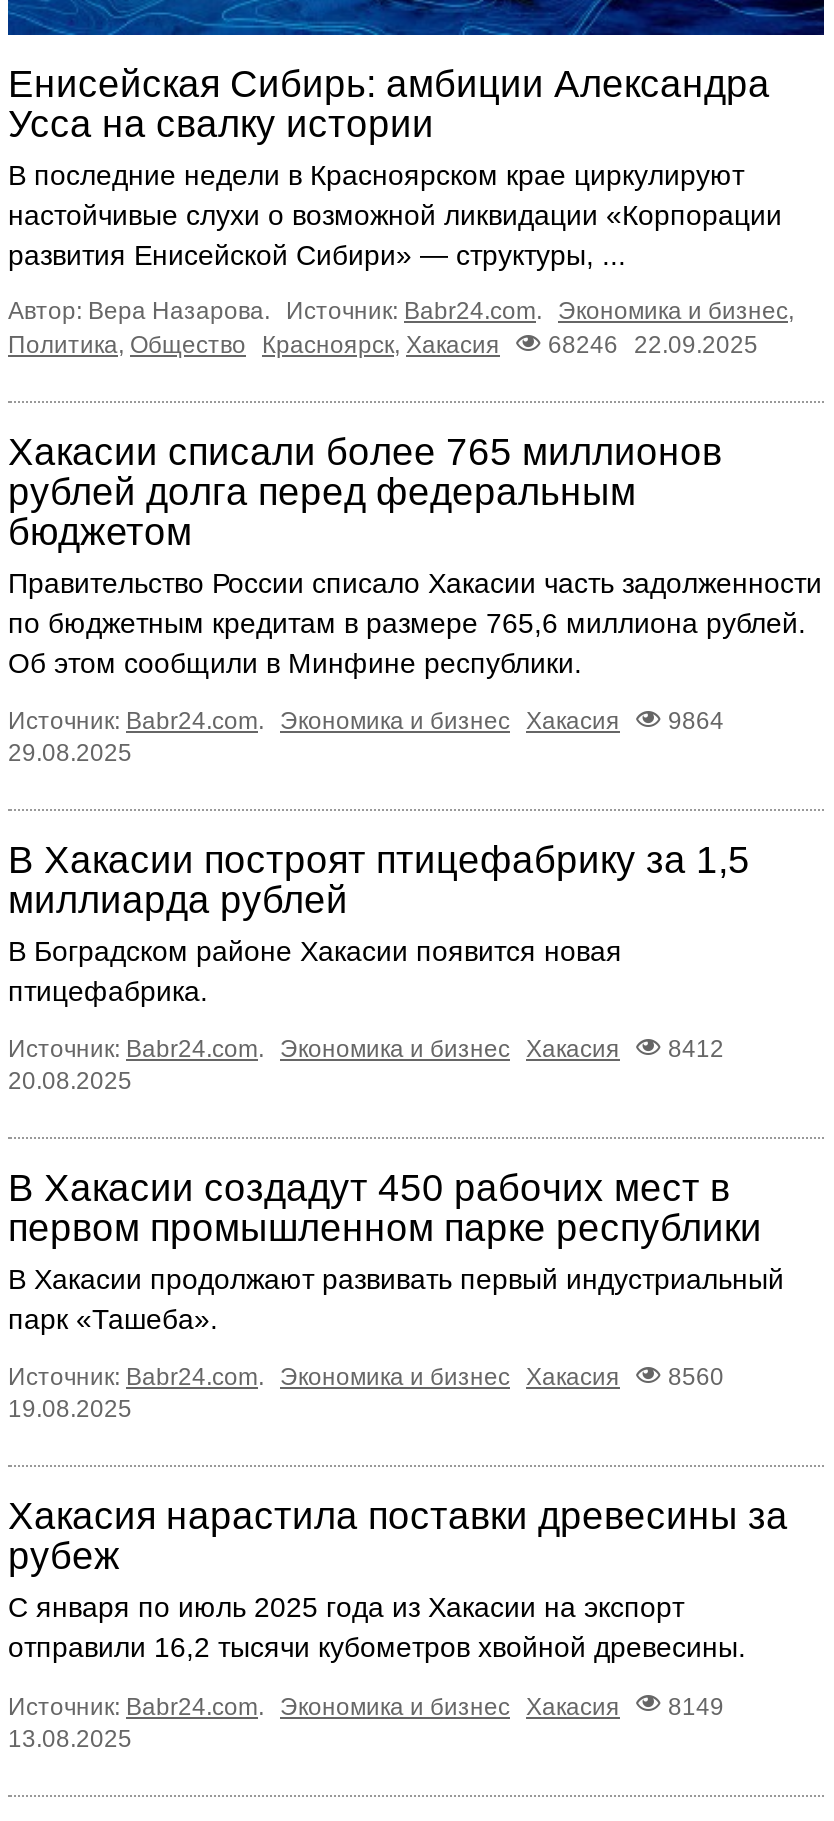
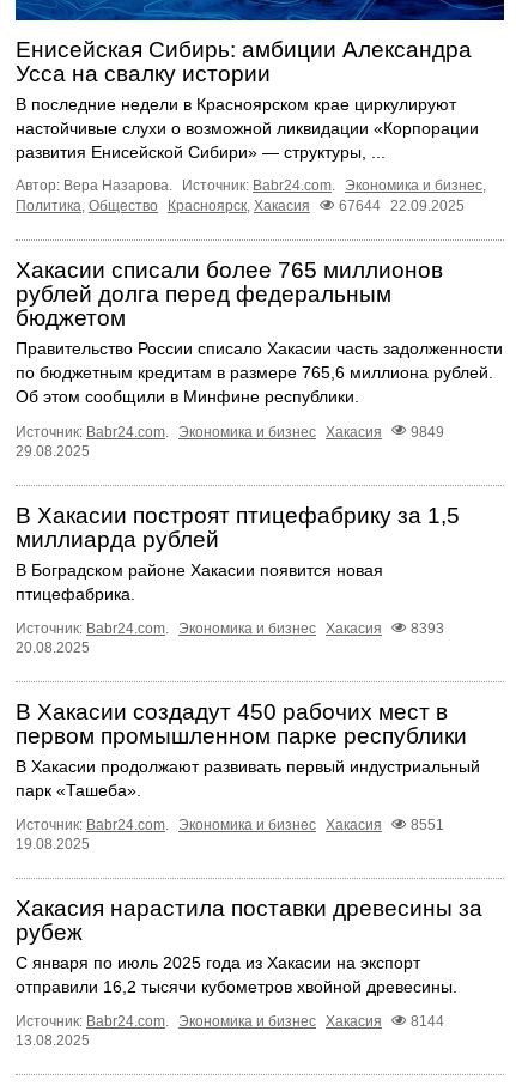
- Политика, Общество Красноярск, Хакасия 68246 22.09.2025
+ Политика, Общество Красноярск, Хакасия 67644 22.09.2025

- Источник: Babr24.com. Экономика и бизнес Хакасия 9864
+ Источник: Babr24.com. Экономика и бизнес Хакасия 9849

- Источник: Babr24.com. Экономика и бизнес Хакасия 8412
+ Источник: Babr24.com. Экономика и бизнес Хакасия 8393

- Источник: Babr24.com. Экономика и бизнес Хакасия 8560
+ Источник: Babr24.com. Экономика и бизнес Хакасия 8551

- Источник: Babr24.com. Экономика и бизнес Хакасия 8149
+ Источник: Babr24.com. Экономика и бизнес Хакасия 8144
